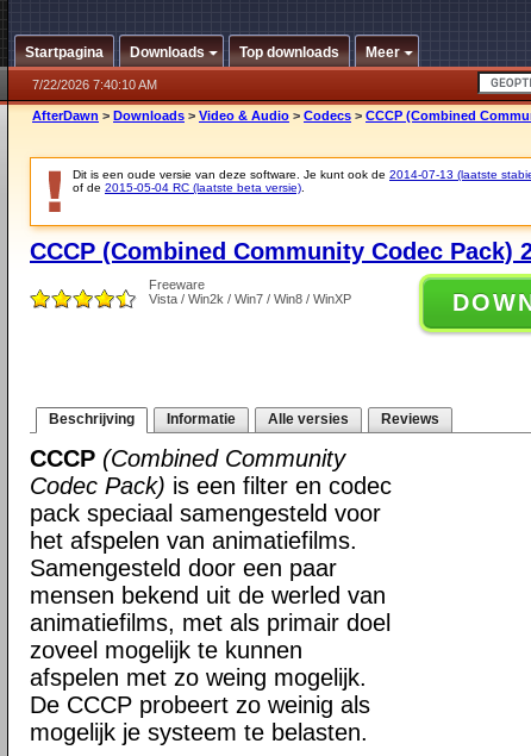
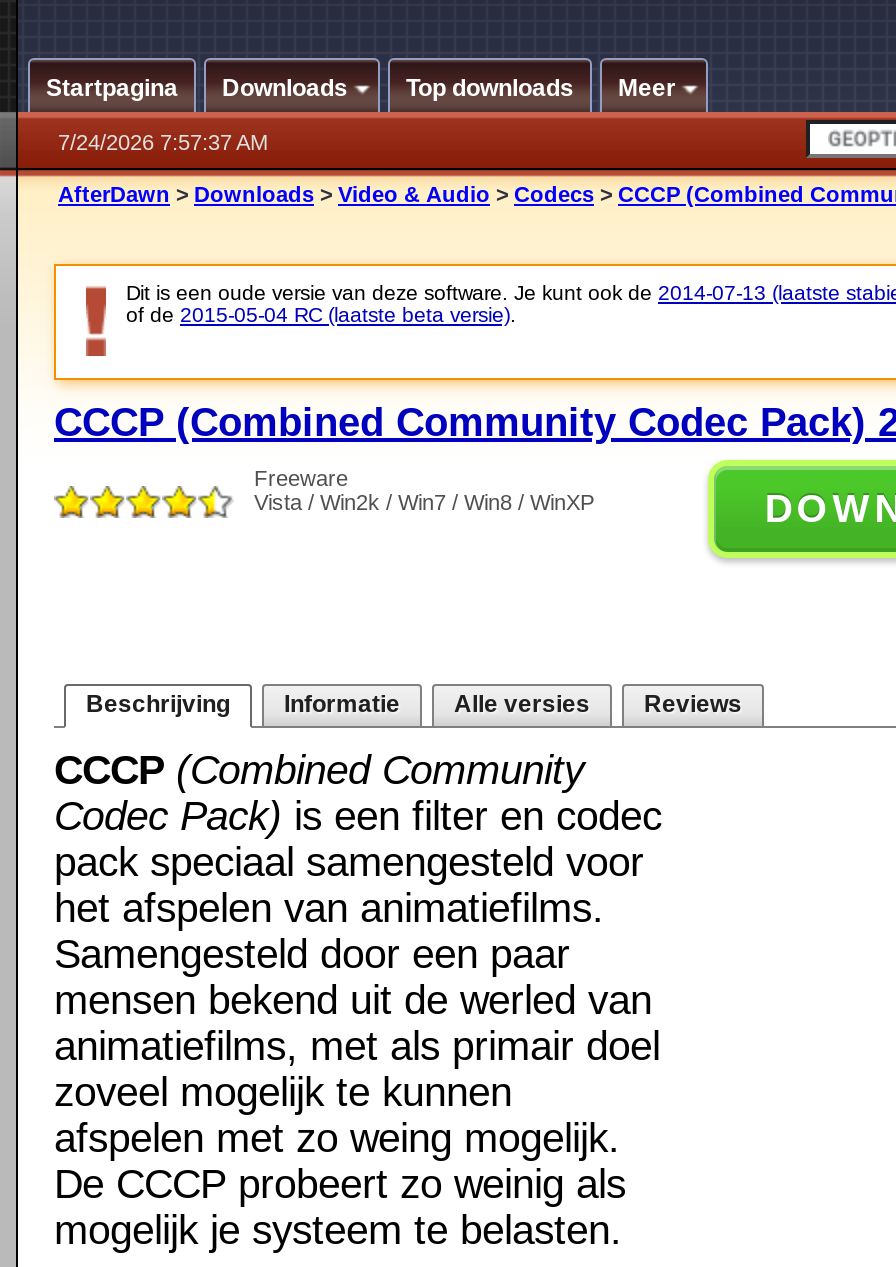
- 7/22/2026 7:40:10 AM
+ 7/24/2026 7:57:37 AM
